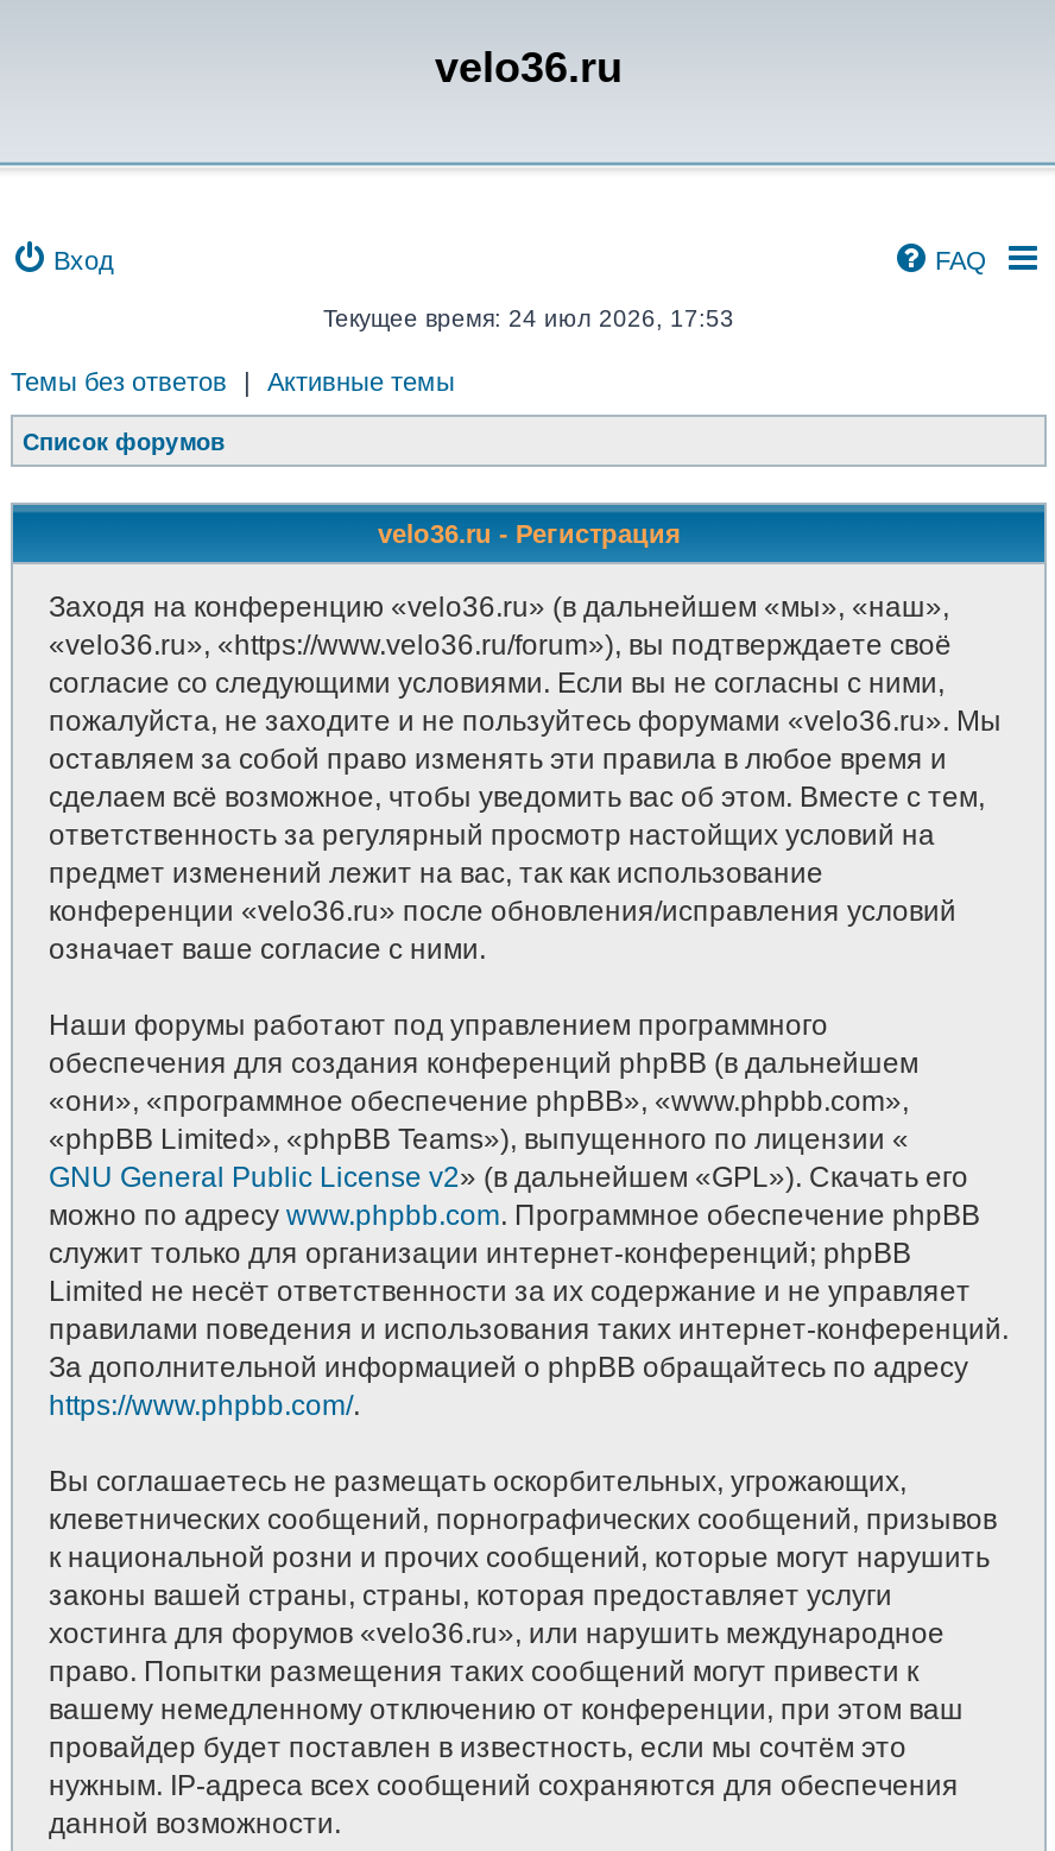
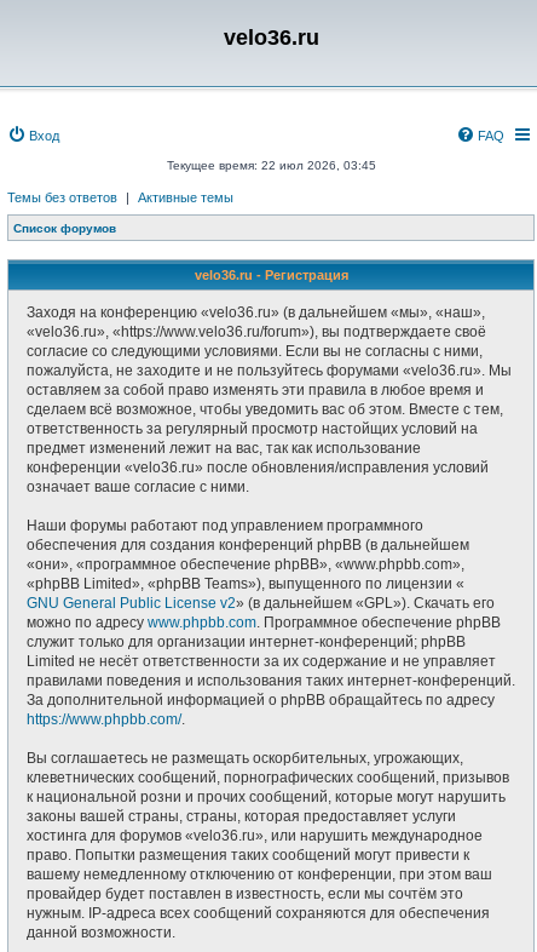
- Текущее время: 24 июл 2026, 17:53
+ Текущее время: 22 июл 2026, 03:45
